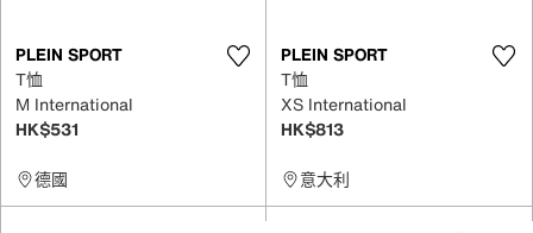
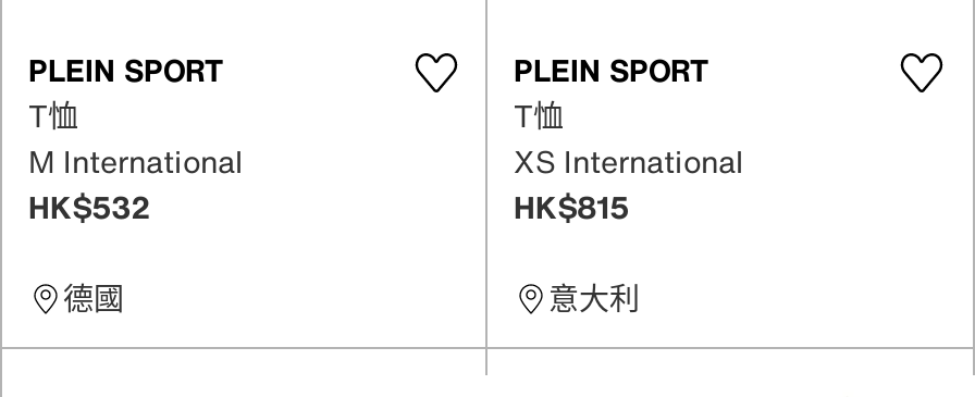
- HK$531
+ HK$532

- HK$813
+ HK$815
